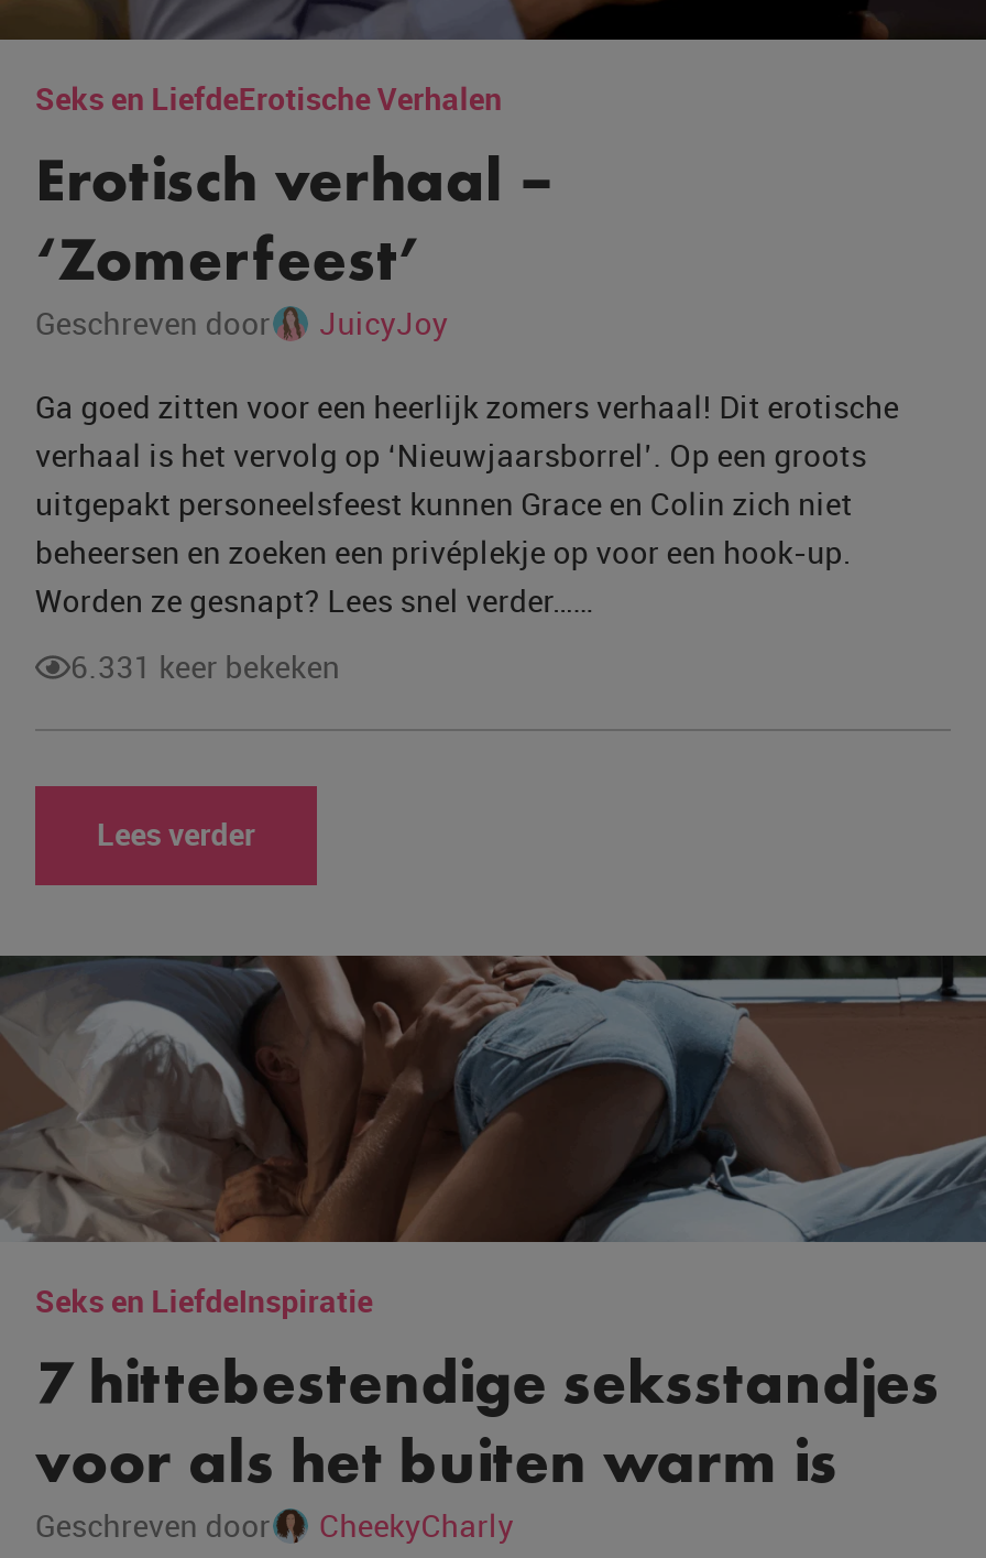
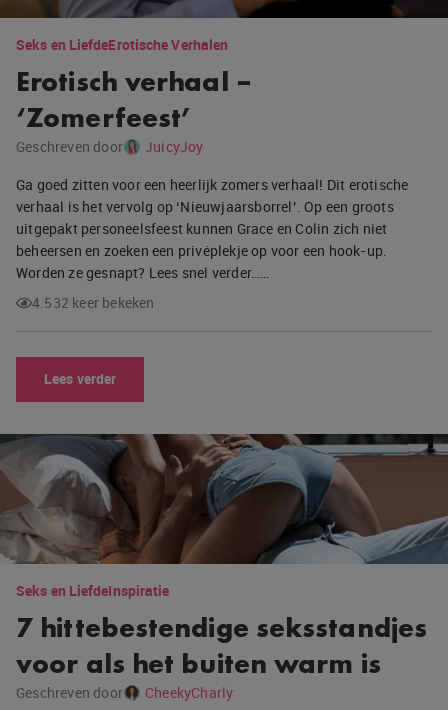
- 6.331 keer bekeken
+ 4.532 keer bekeken
